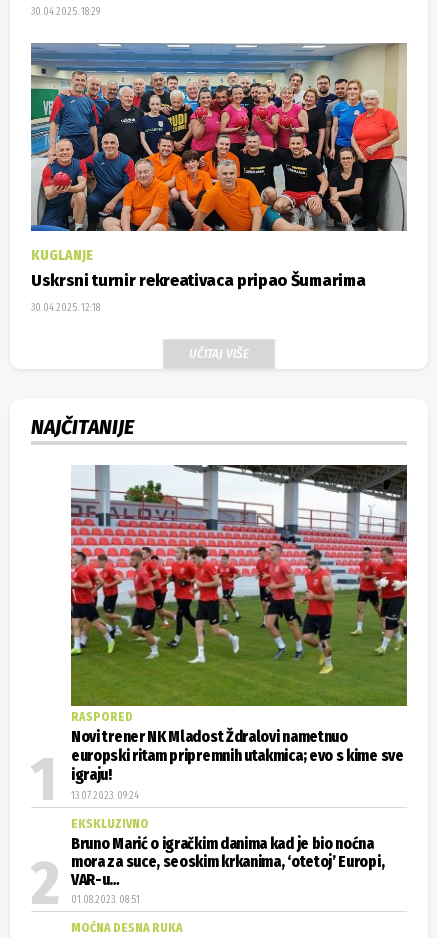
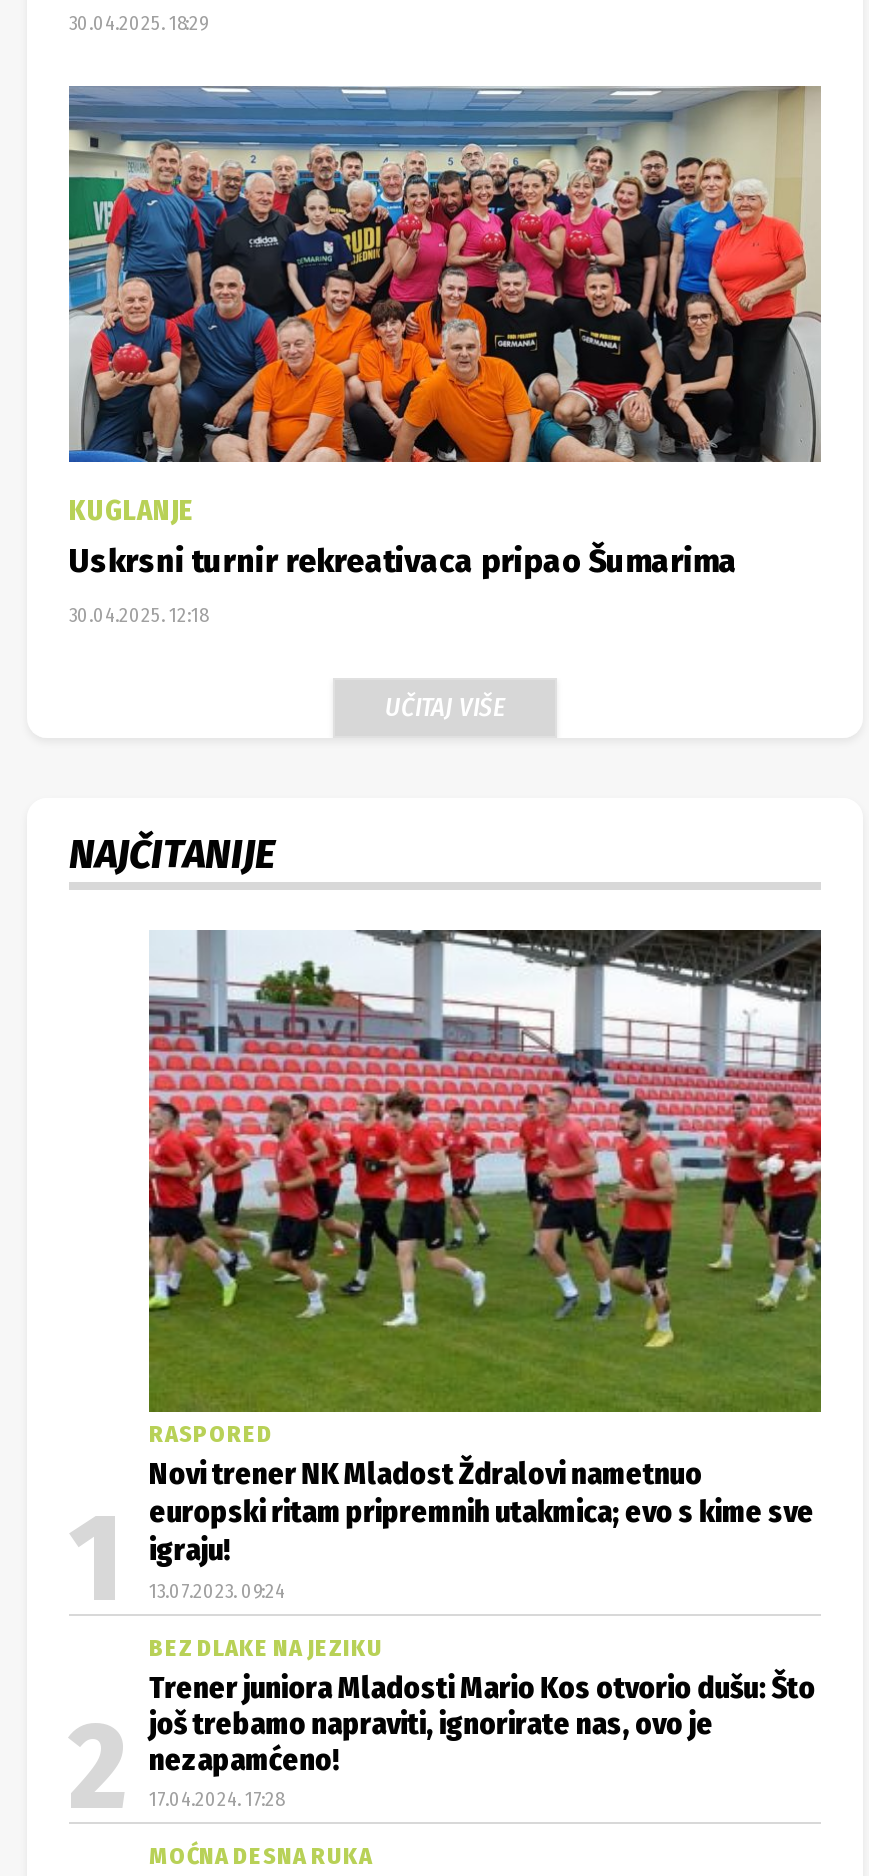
- EKSKLUZIVNO
- Bruno Marić o igračkim danima kad je bio noćna
- mora za suce, seoskim krkanima, ‘otetoj’ Europi,
- VAR-u…
- 01.08.2023. 08:51
+ BEZ DLAKE NA JEZIKU
+ Trener juniora Mladosti Mario Kos otvorio dušu: Što
+ još trebamo napraviti, ignorirate nas, ovo je
+ nezapamćeno!
+ 17.04.2024. 17:28
